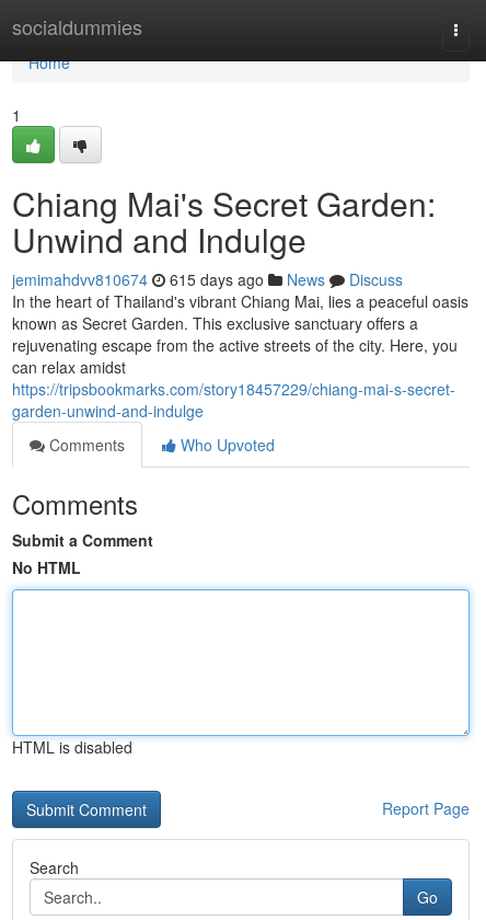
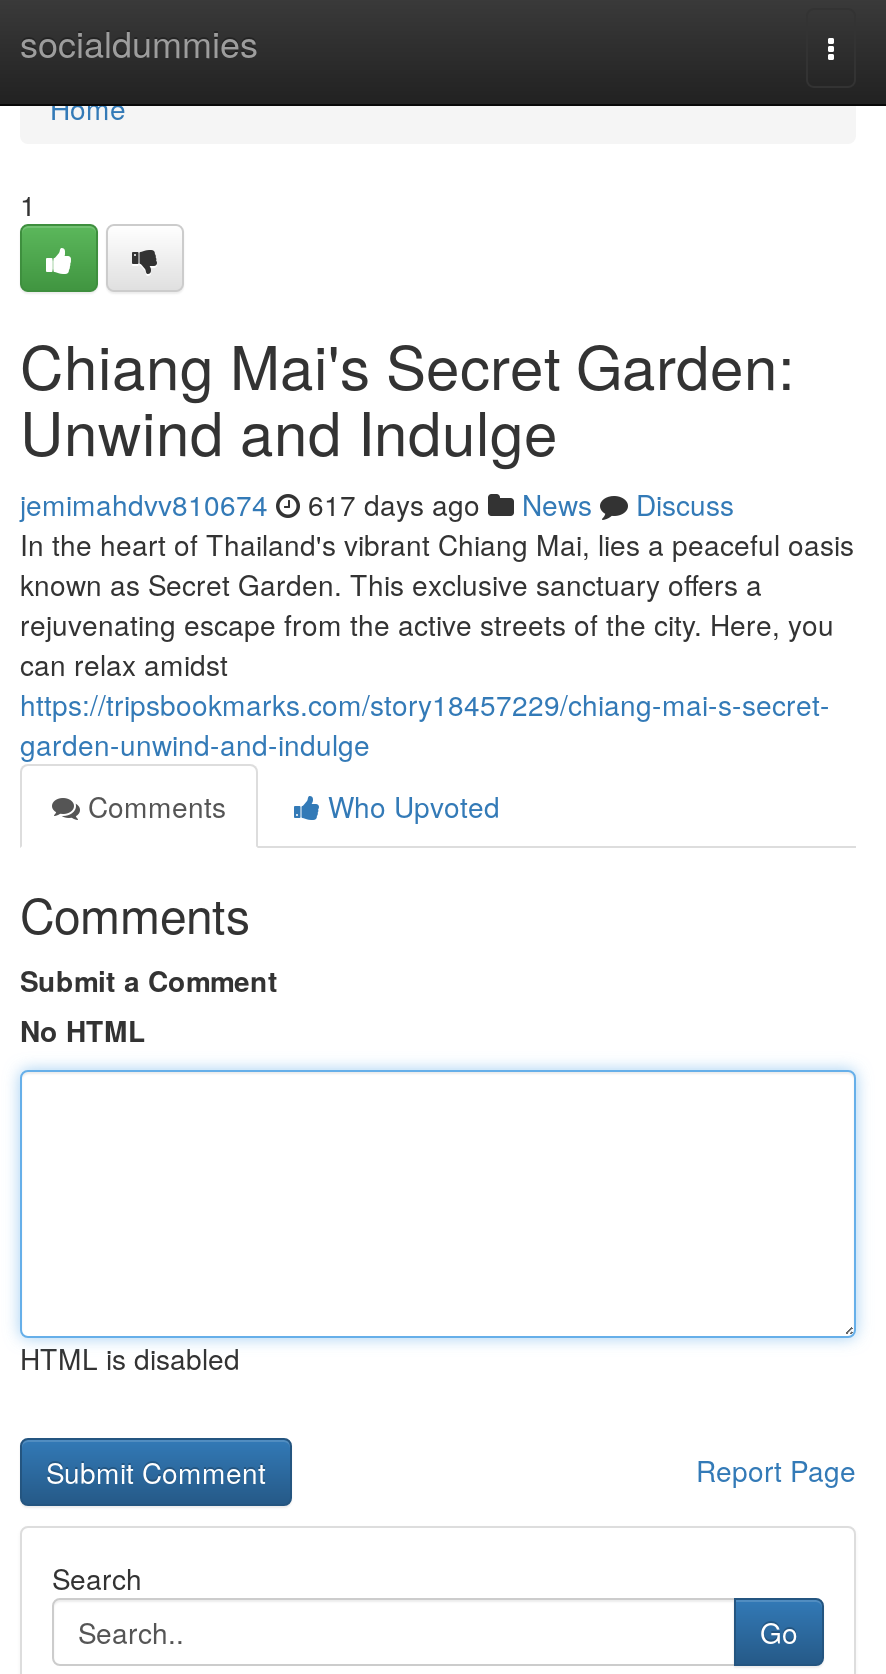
- jemimahdvv810674 615 days ago News Discuss
+ jemimahdvv810674 617 days ago News Discuss
